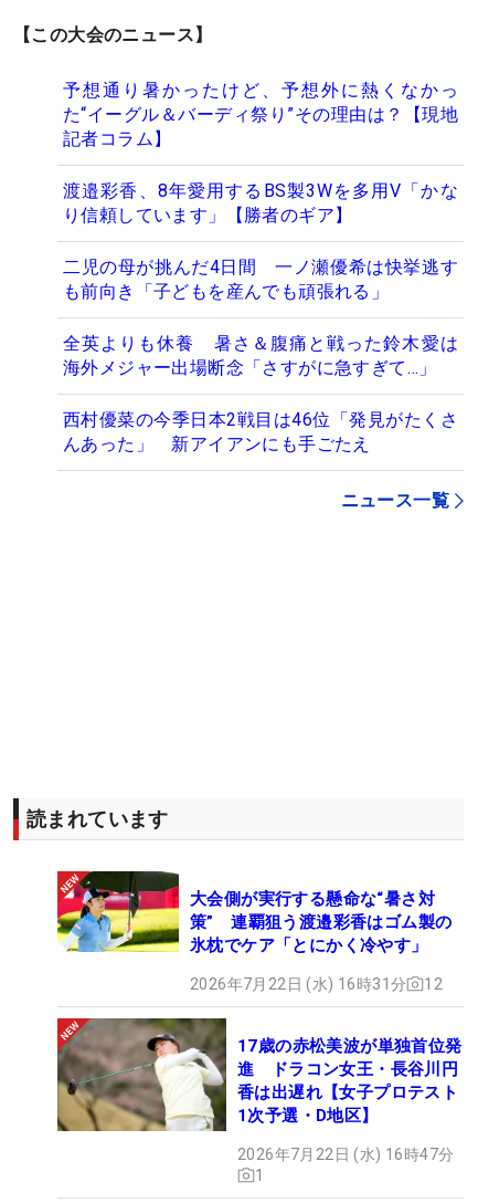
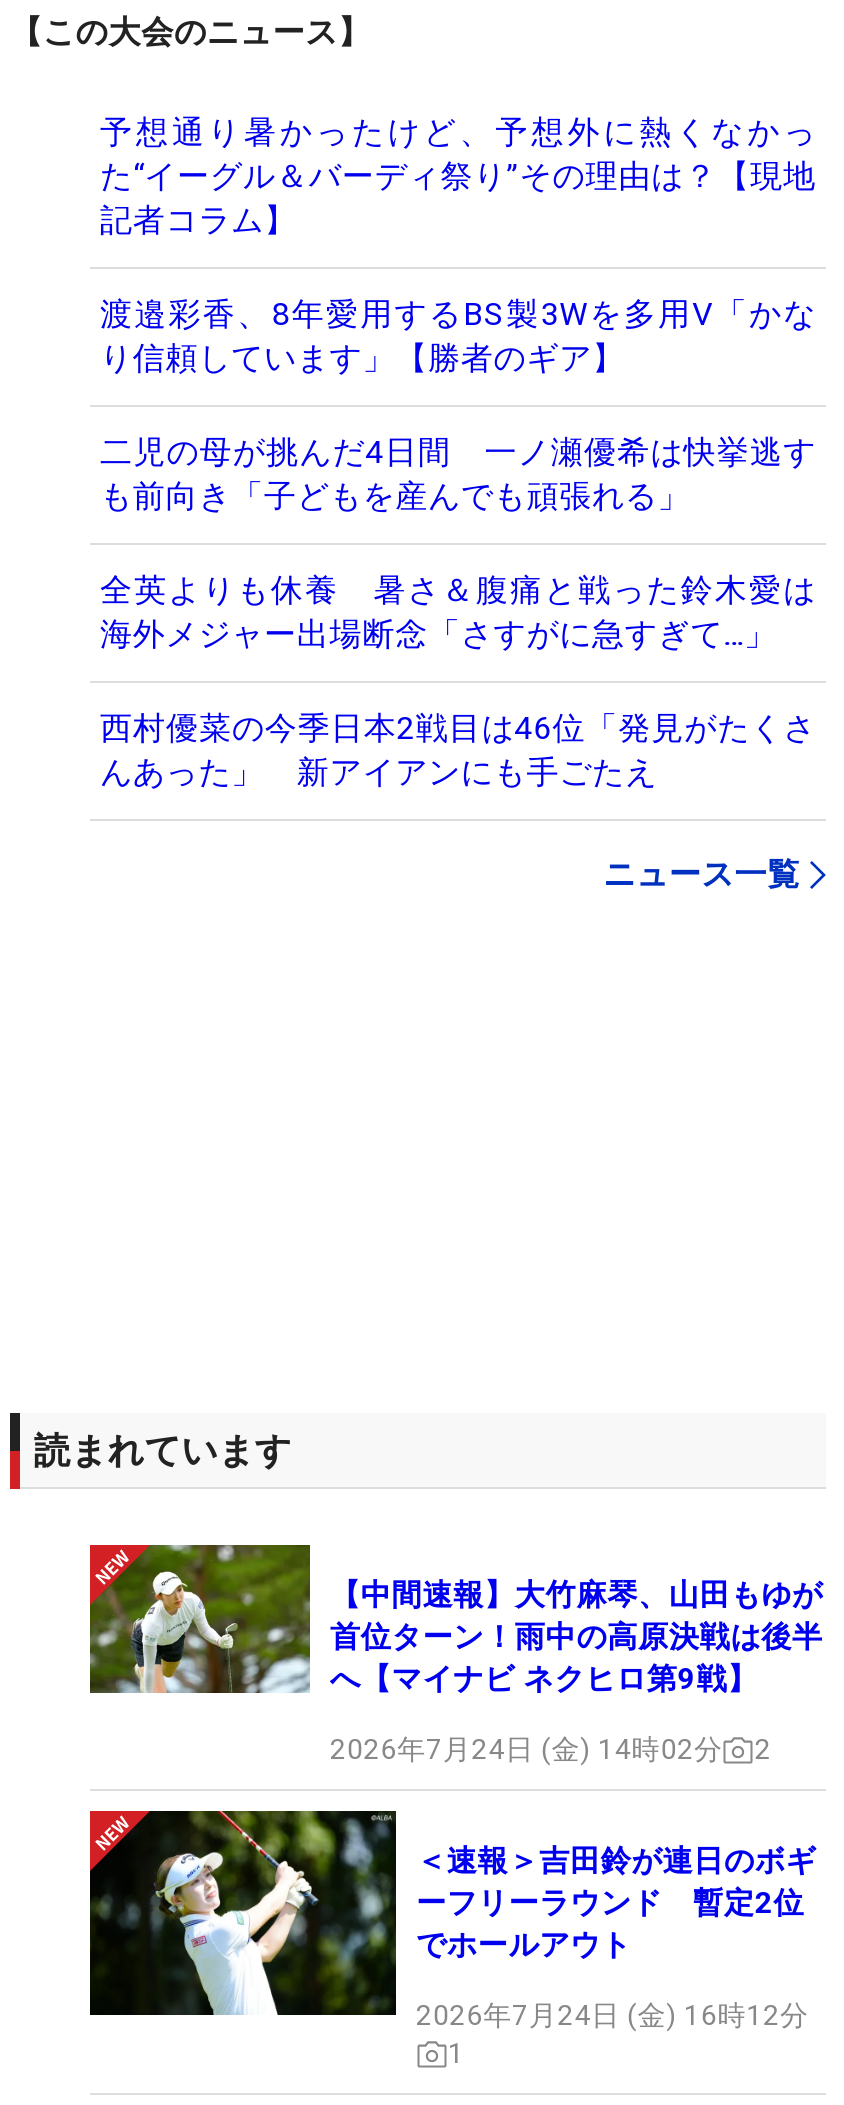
- [image]
- 大会側が実行する懸命な“暑さ対
- 策” 連覇狙う渡邉彩香はゴム製の
- 氷枕でケア「とにかく冷やす」
+ [image]
+ 【中間速報】大竹麻琴、山田もゆが
+ 首位ターン！雨中の高原決戦は後半
+ へ【マイナビ ネクヒロ第9戦】

- 2026年7月22日 (水) 16時31分
- 12
+ 2026年7月24日 (金) 14時02分
+ 2

- [image]
- 17歳の赤松美波が単独首位発
- 進 ドラコン女王・長谷川円
- 香は出遅れ【女子プロテスト
- 1次予選・D地区】
+ [image]
+ ＜速報＞吉田鈴が連日のボギ
+ ーフリーラウンド 暫定2位
+ でホールアウト

- 2026年7月22日 (水) 16時47分
+ 2026年7月24日 (金) 16時12分
